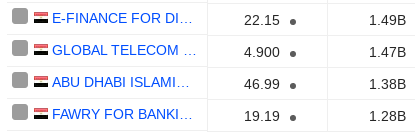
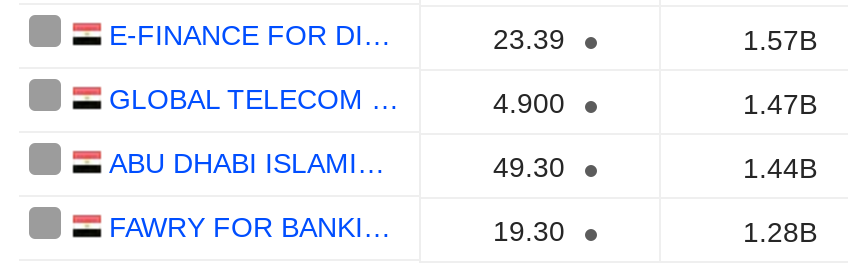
- 22.15
- 1.49B
+ 23.39
+ 1.57B

- 46.99
- 1.38B
+ 49.30
+ 1.44B

- 19.19
+ 19.30
